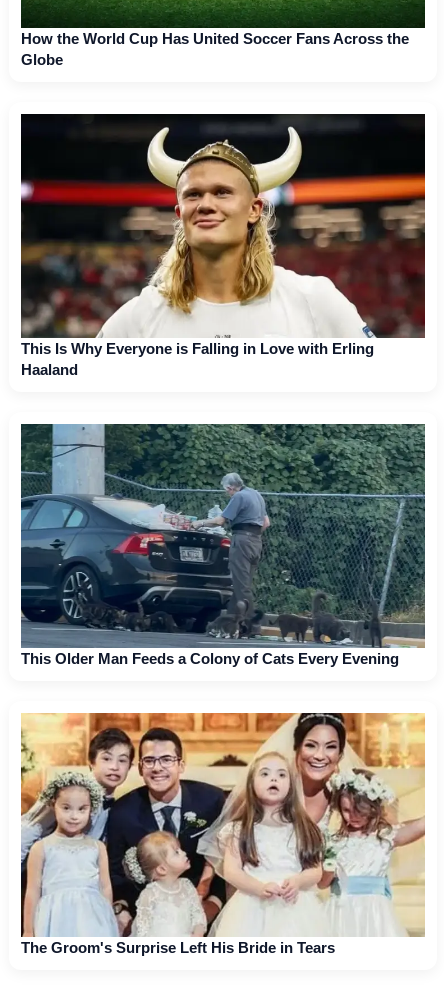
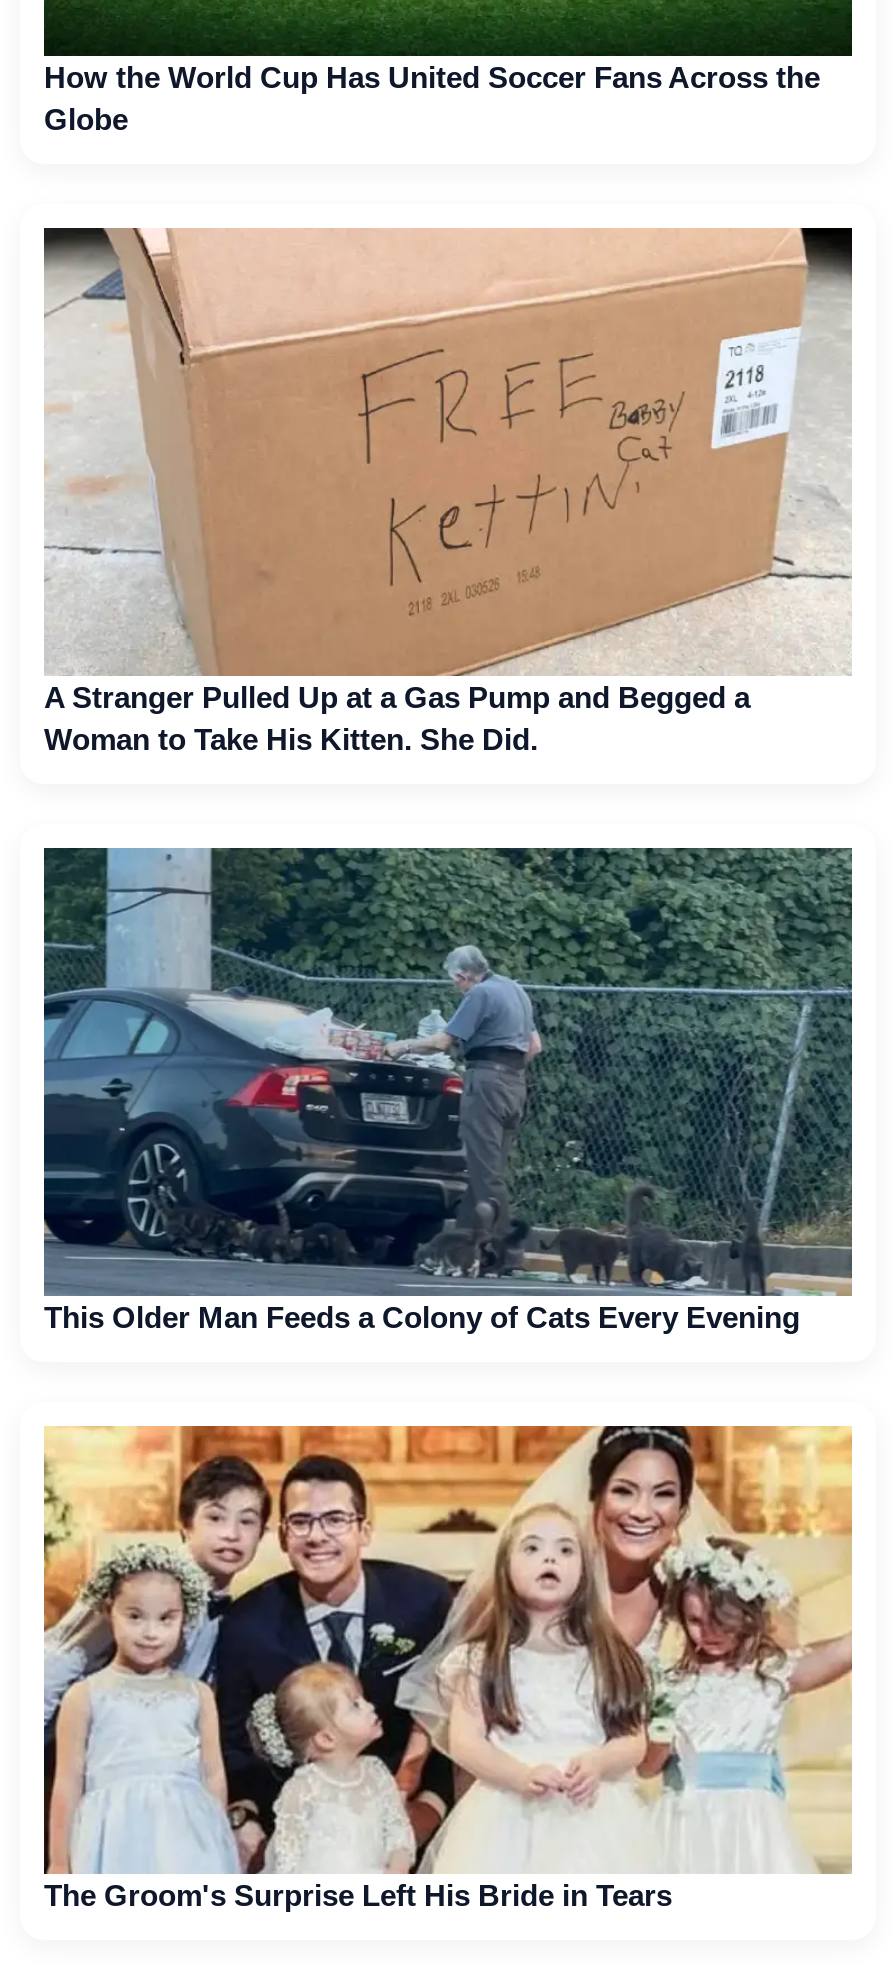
- [image]
- This Is Why Everyone is Falling in Love with Erling
- Haaland
+ [image]
+ A Stranger Pulled Up at a Gas Pump and Begged a
+ Woman to Take His Kitten. She Did.
